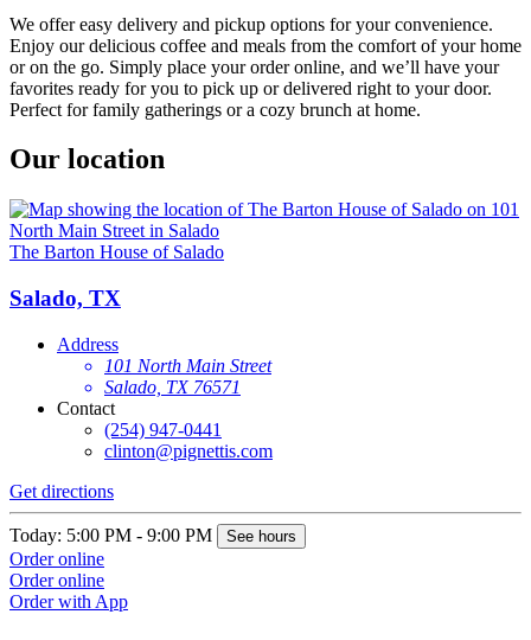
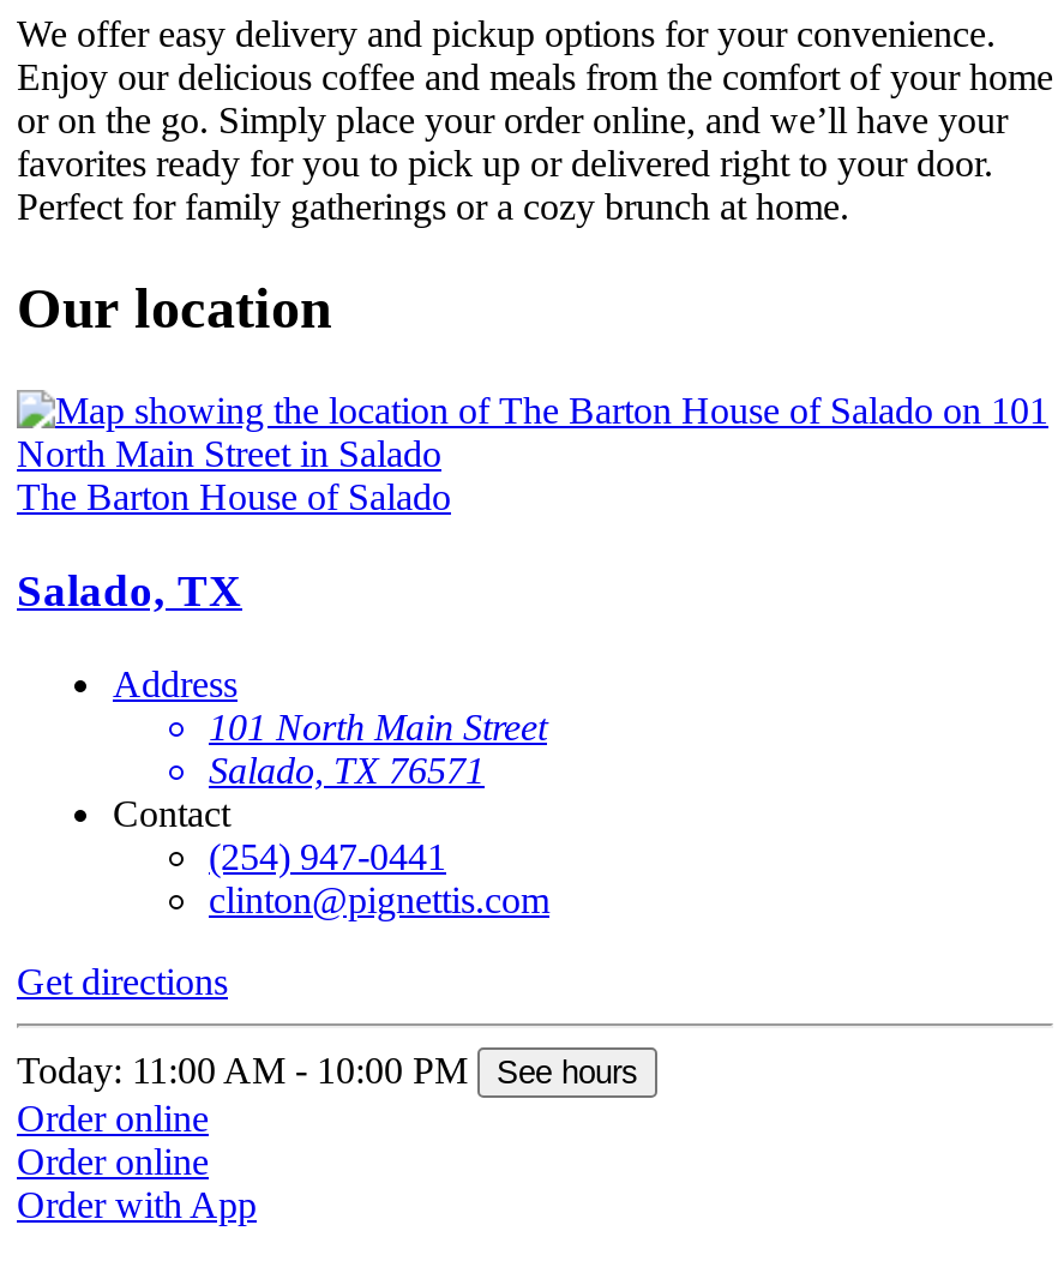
- Today: 5:00 PM - 9:00 PM See hours
+ Today: 11:00 AM - 10:00 PM See hours
